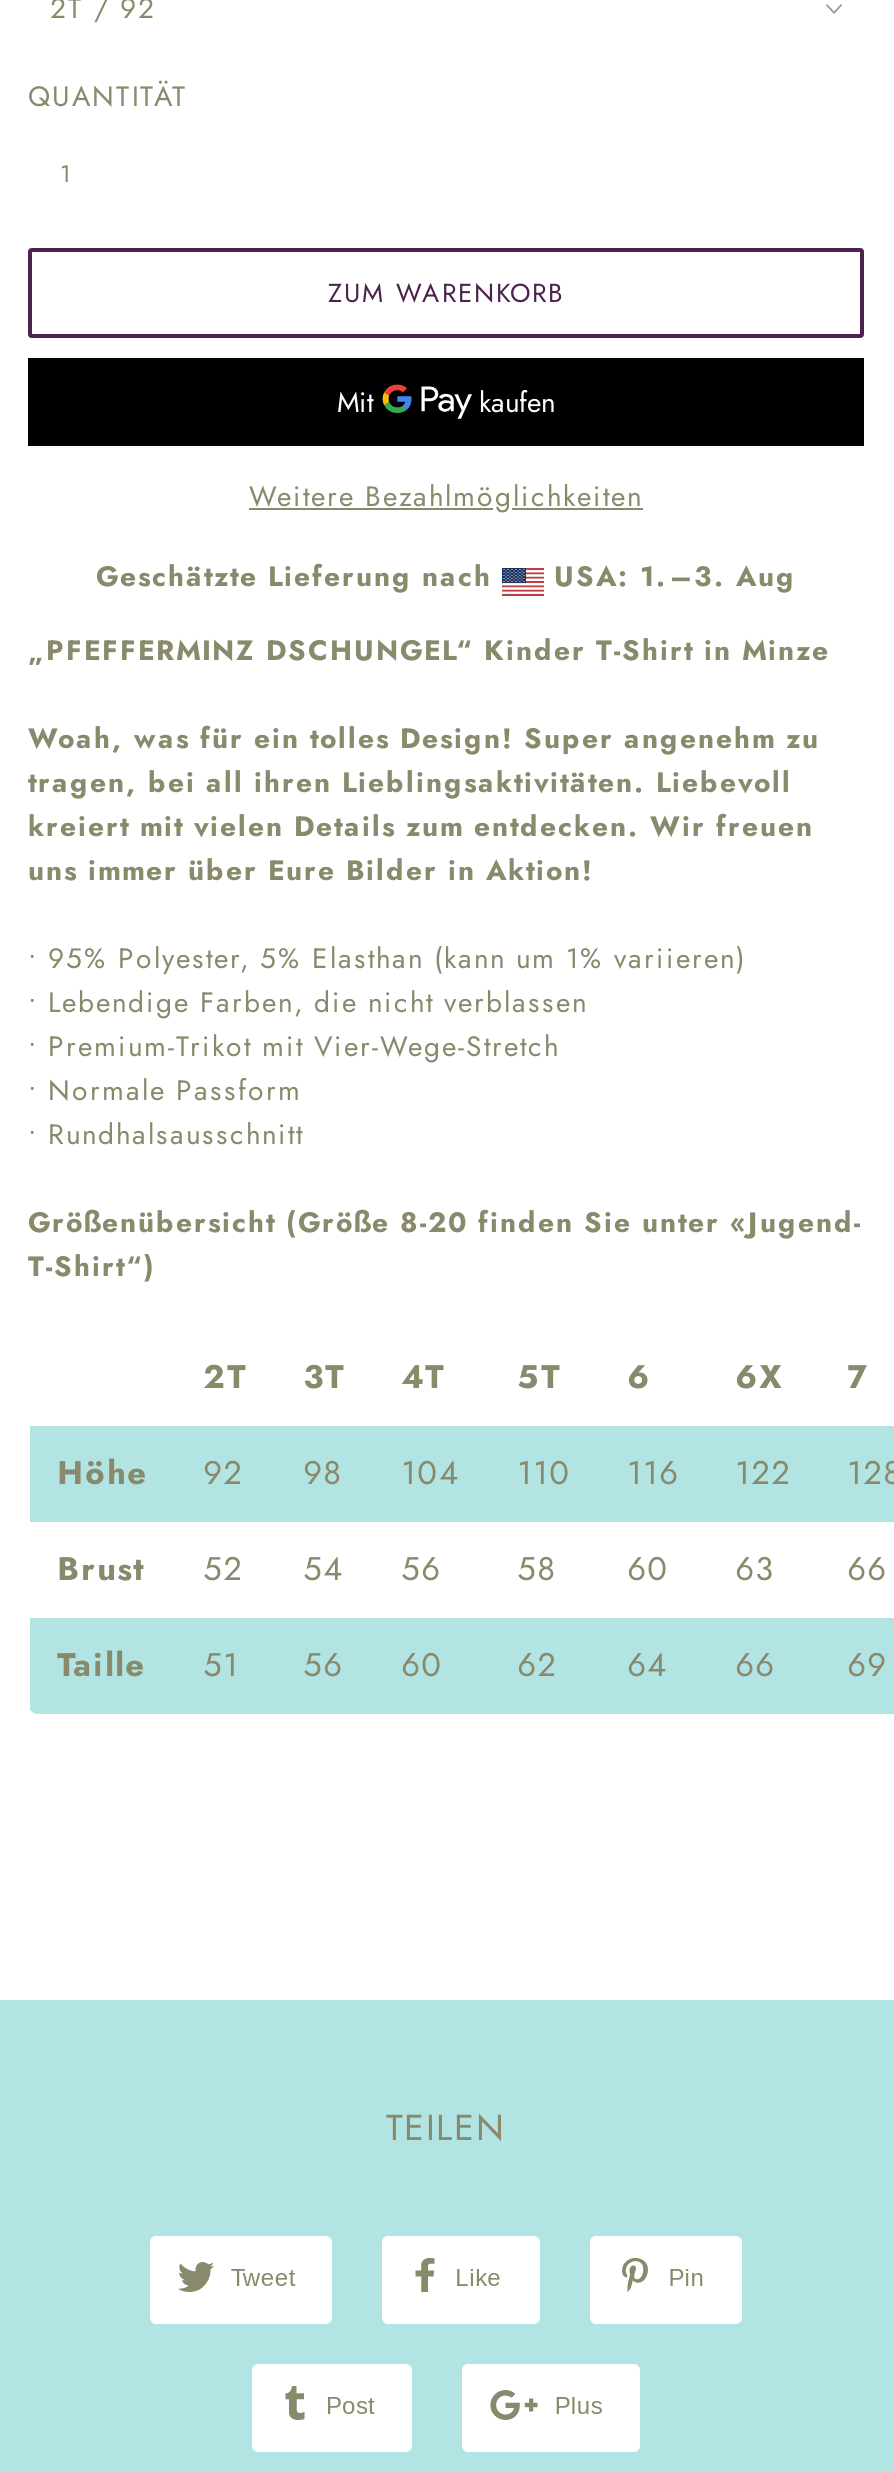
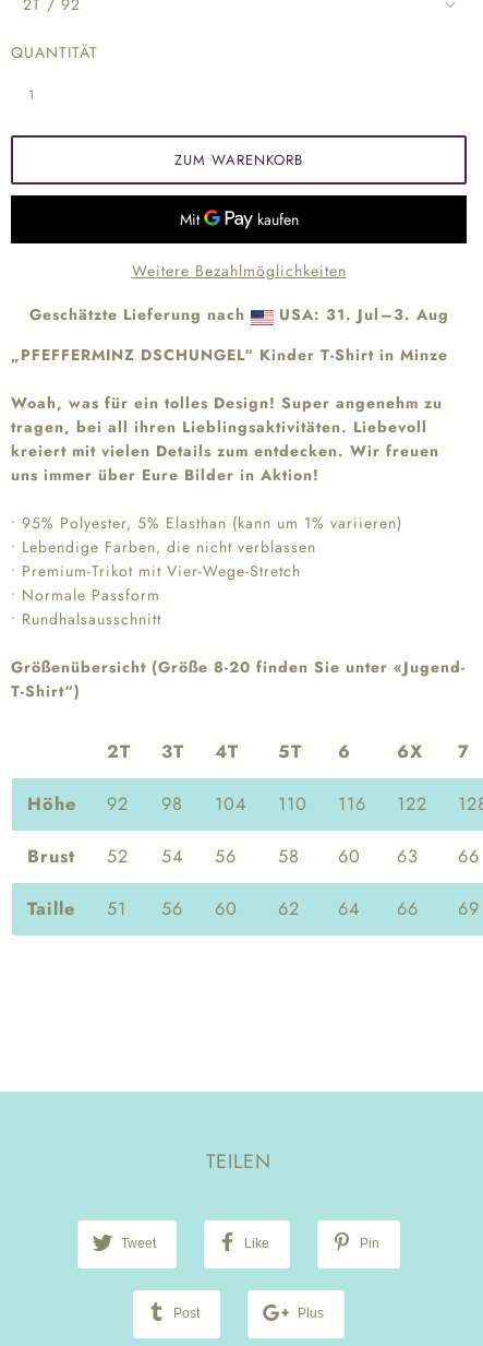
- Geschätzte Lieferung nach USA: 1.–3. Aug
+ Geschätzte Lieferung nach USA: 31. Jul–3. Aug
